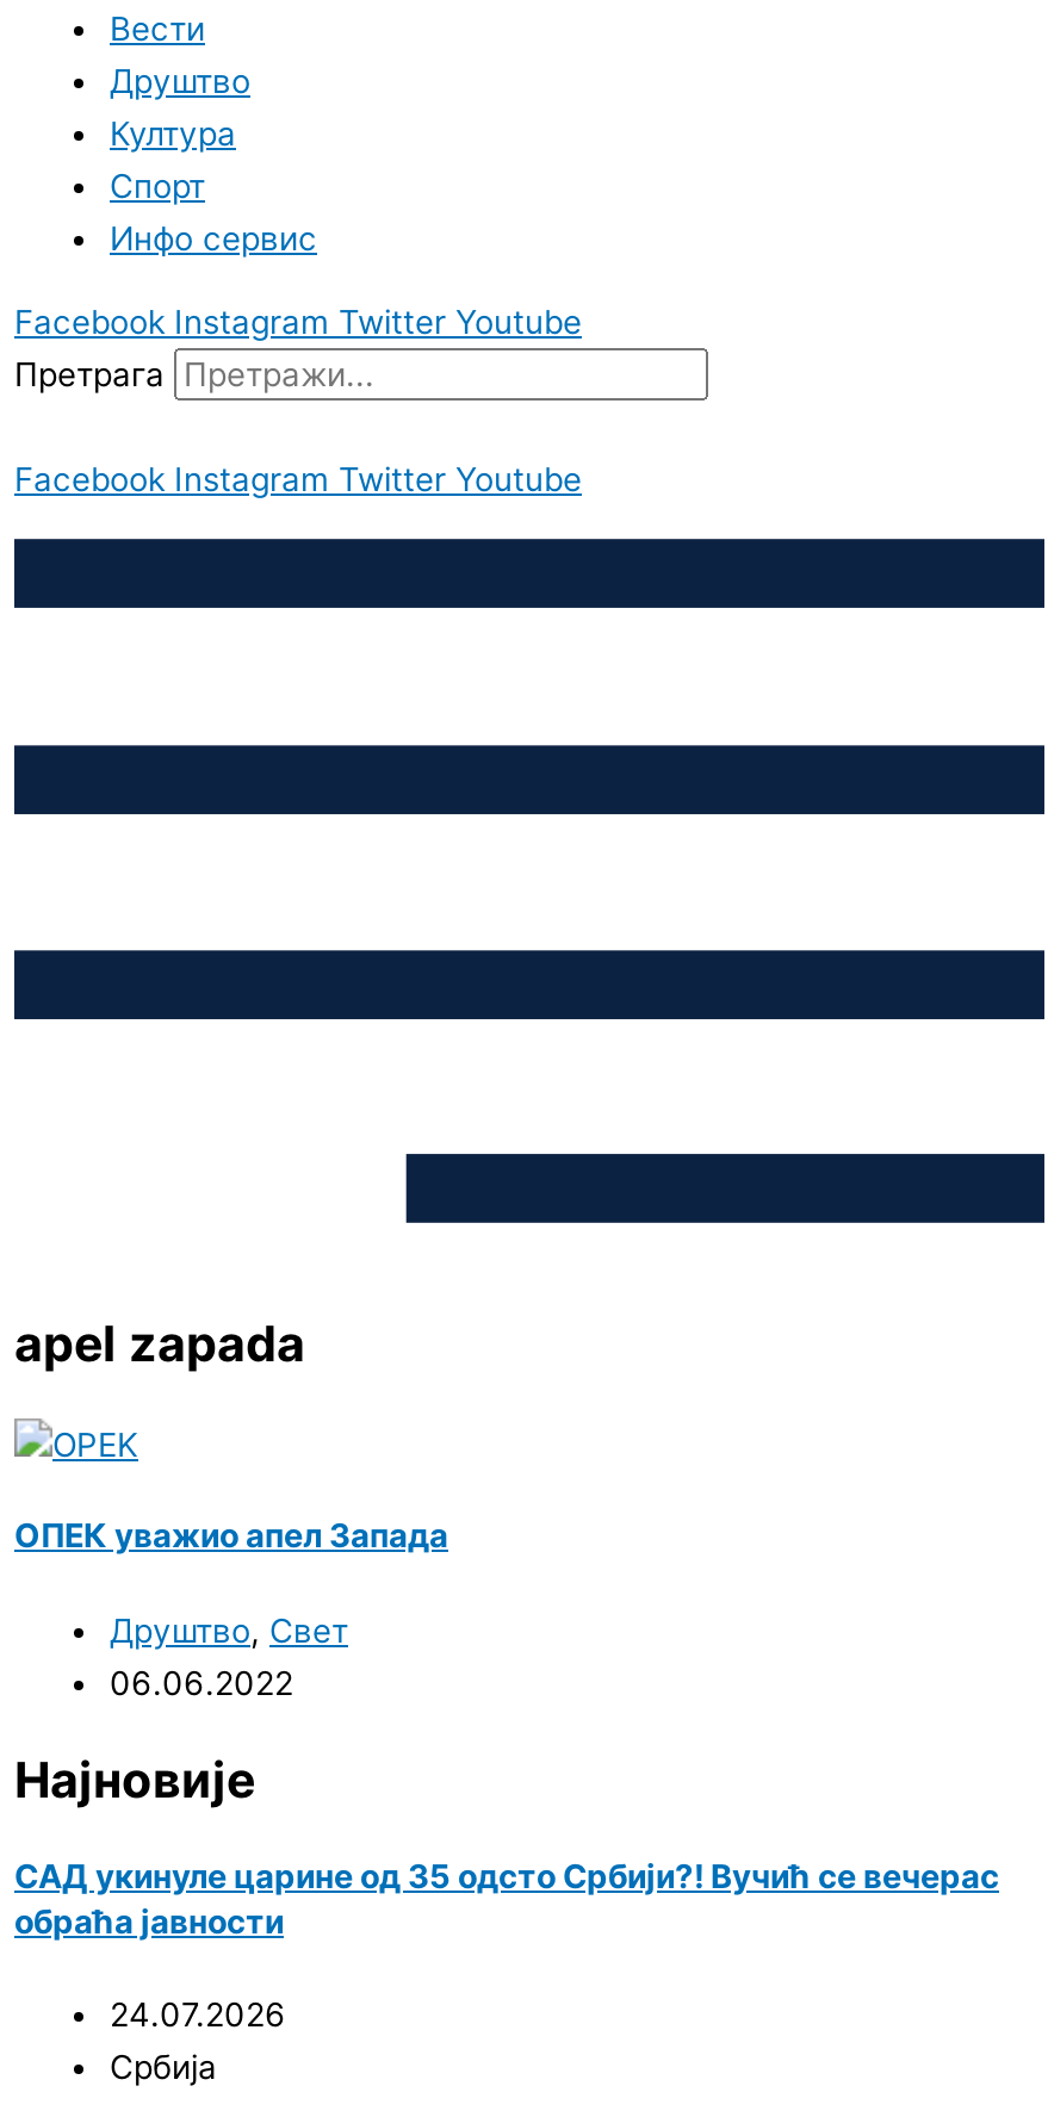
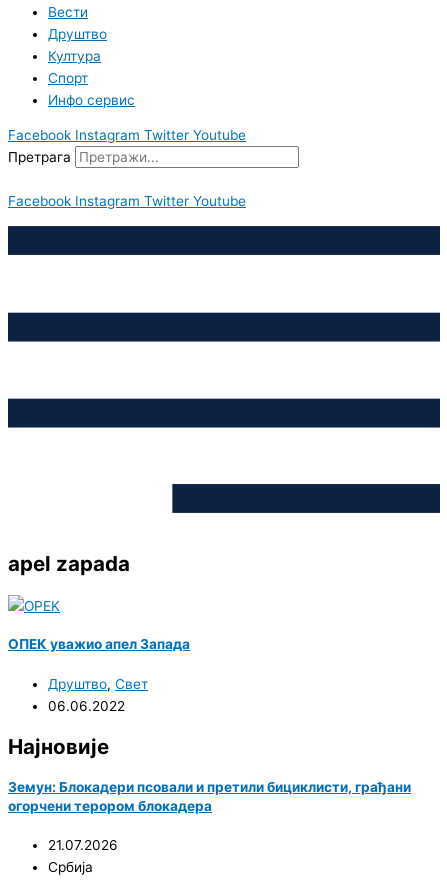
- САД укинуле царине од 35 одсто Србији?! Вучић се вечерас
- обраћа јавности
+ Земун: Блокадери псовали и претили бициклисти, грађани
+ огорчени терором блокадера

- 24.07.2026
+ 21.07.2026
